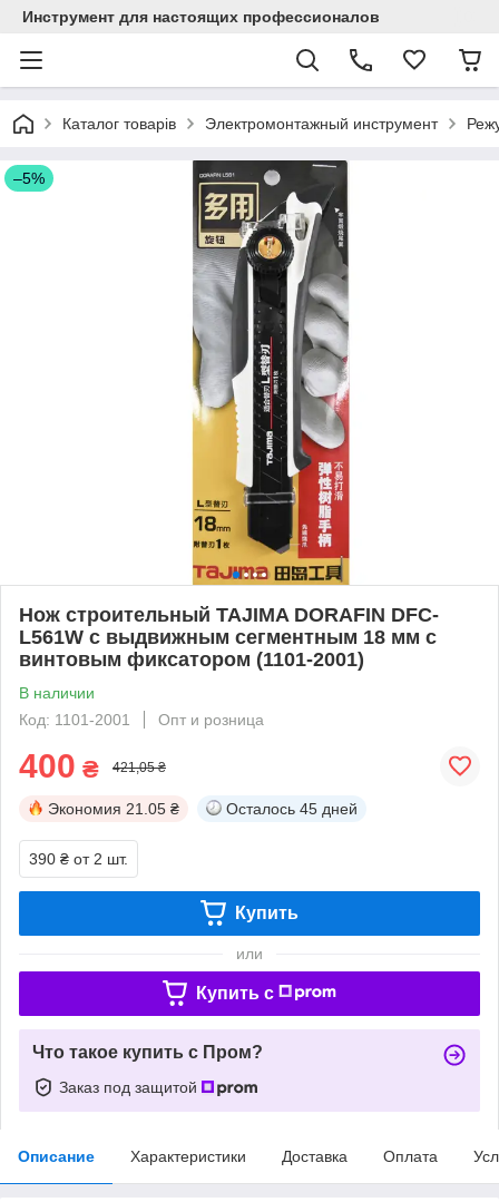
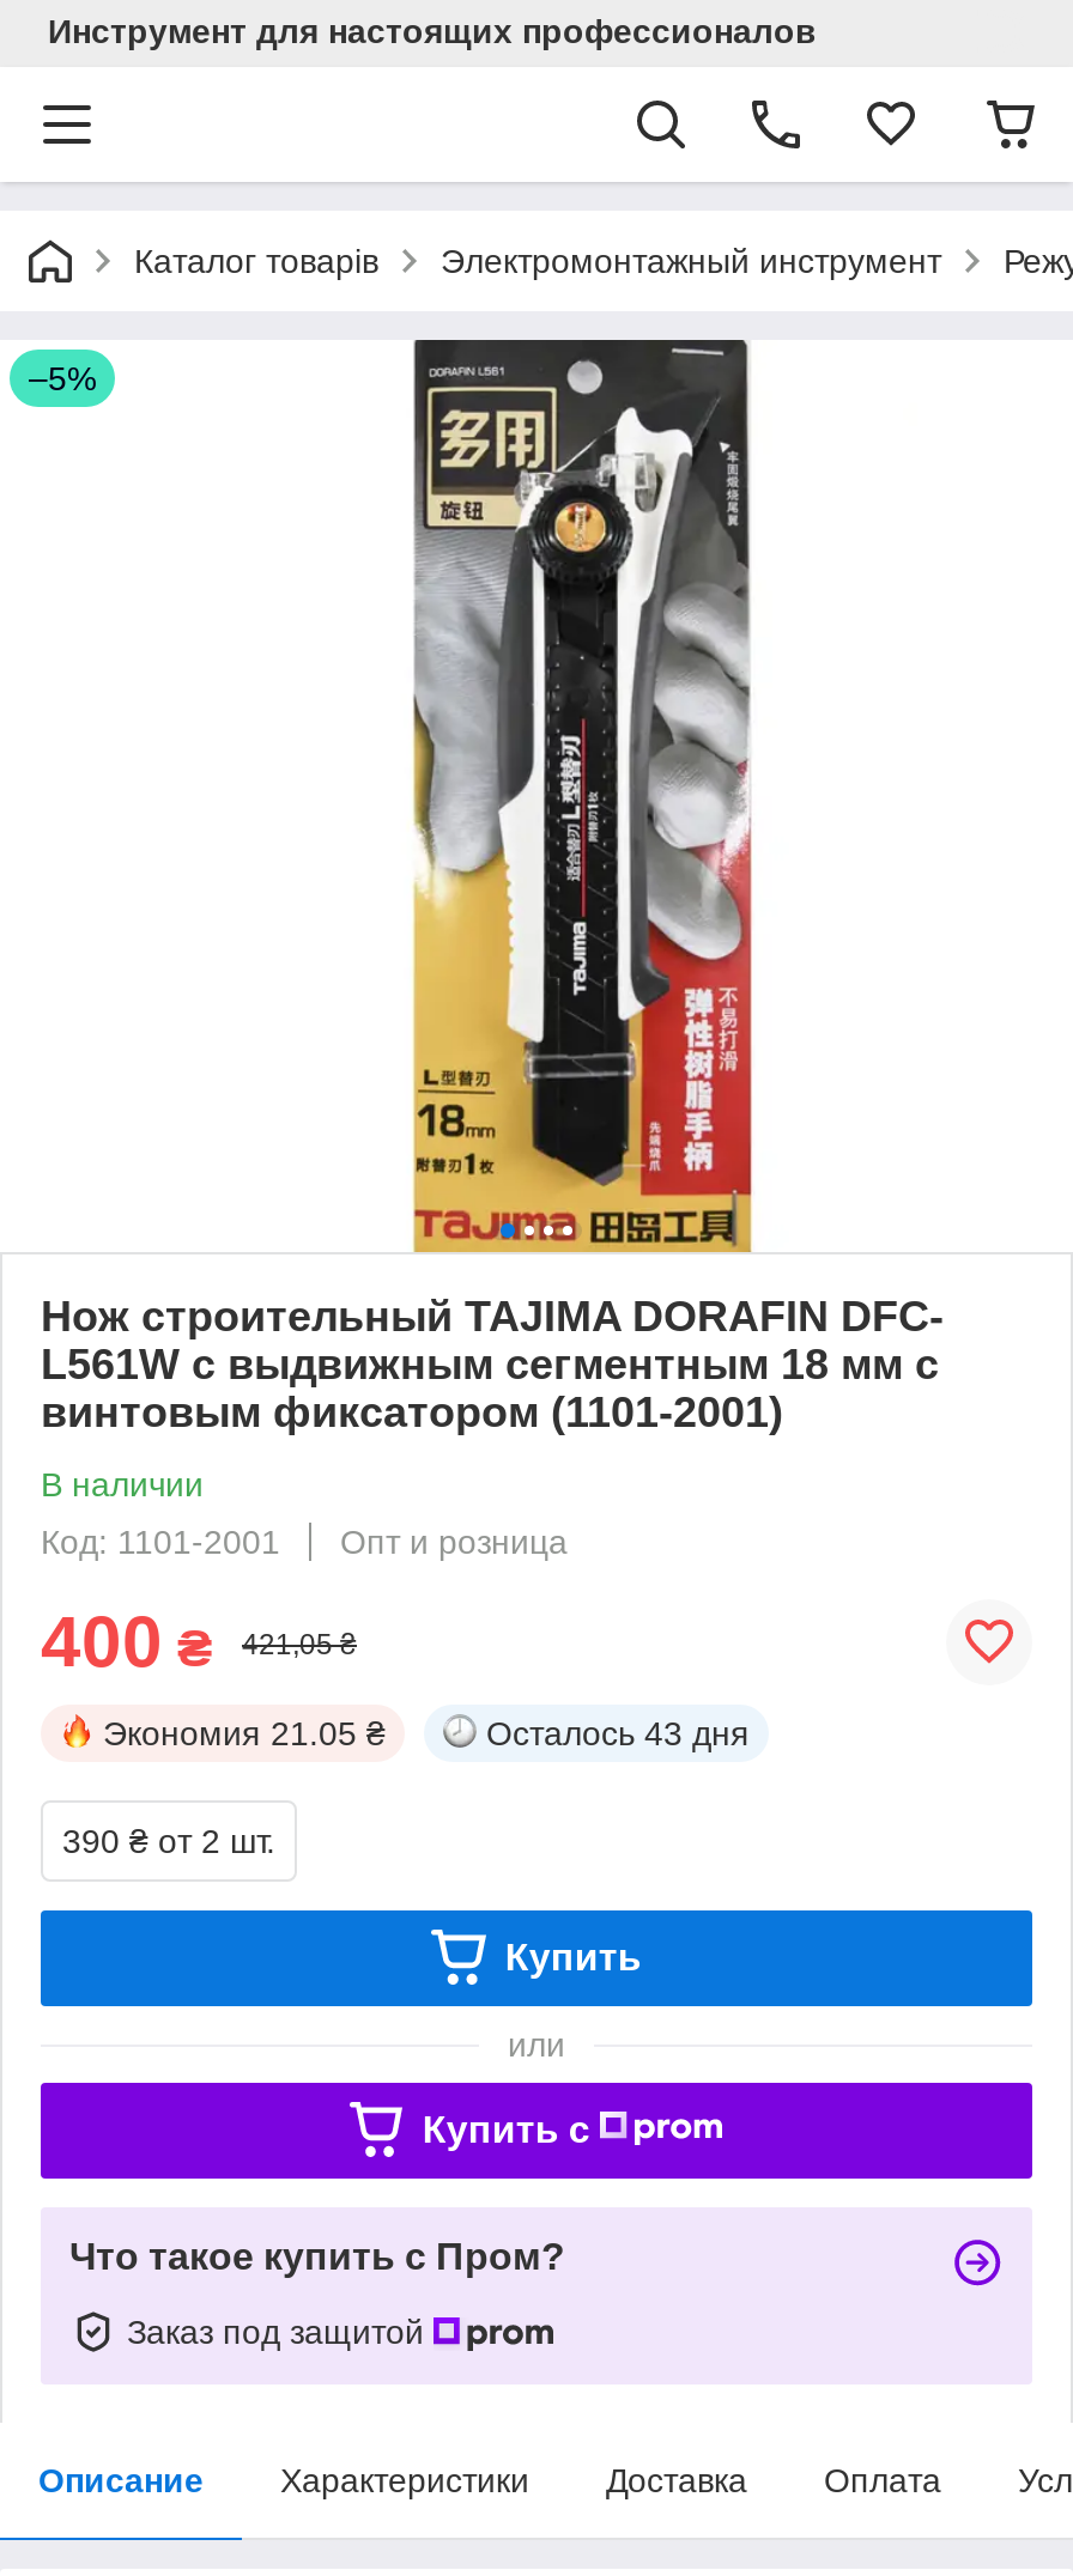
- Осталось 45 дней
+ Осталось 43 дня
